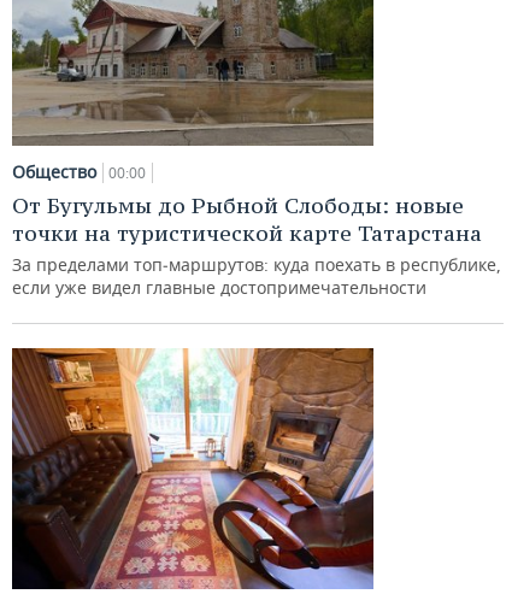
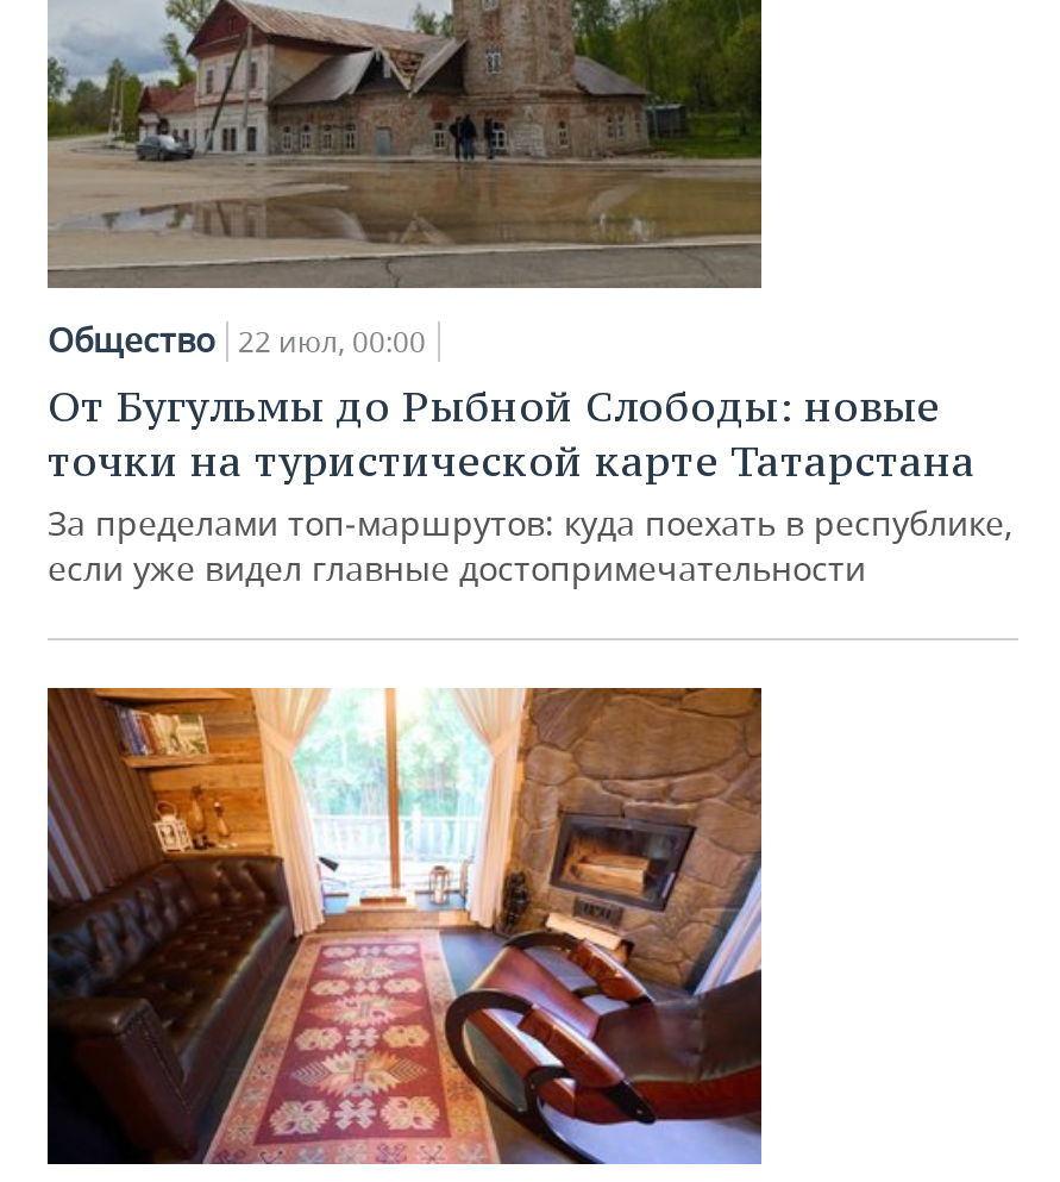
- Общество 00:00
+ Общество 22 июл, 00:00
